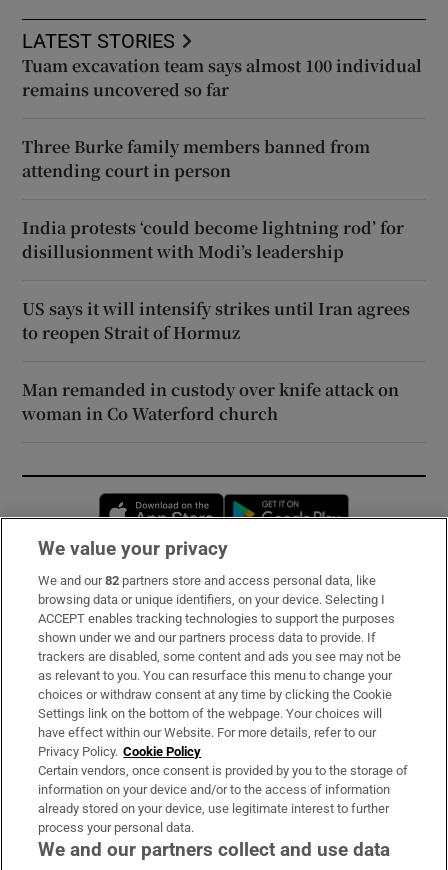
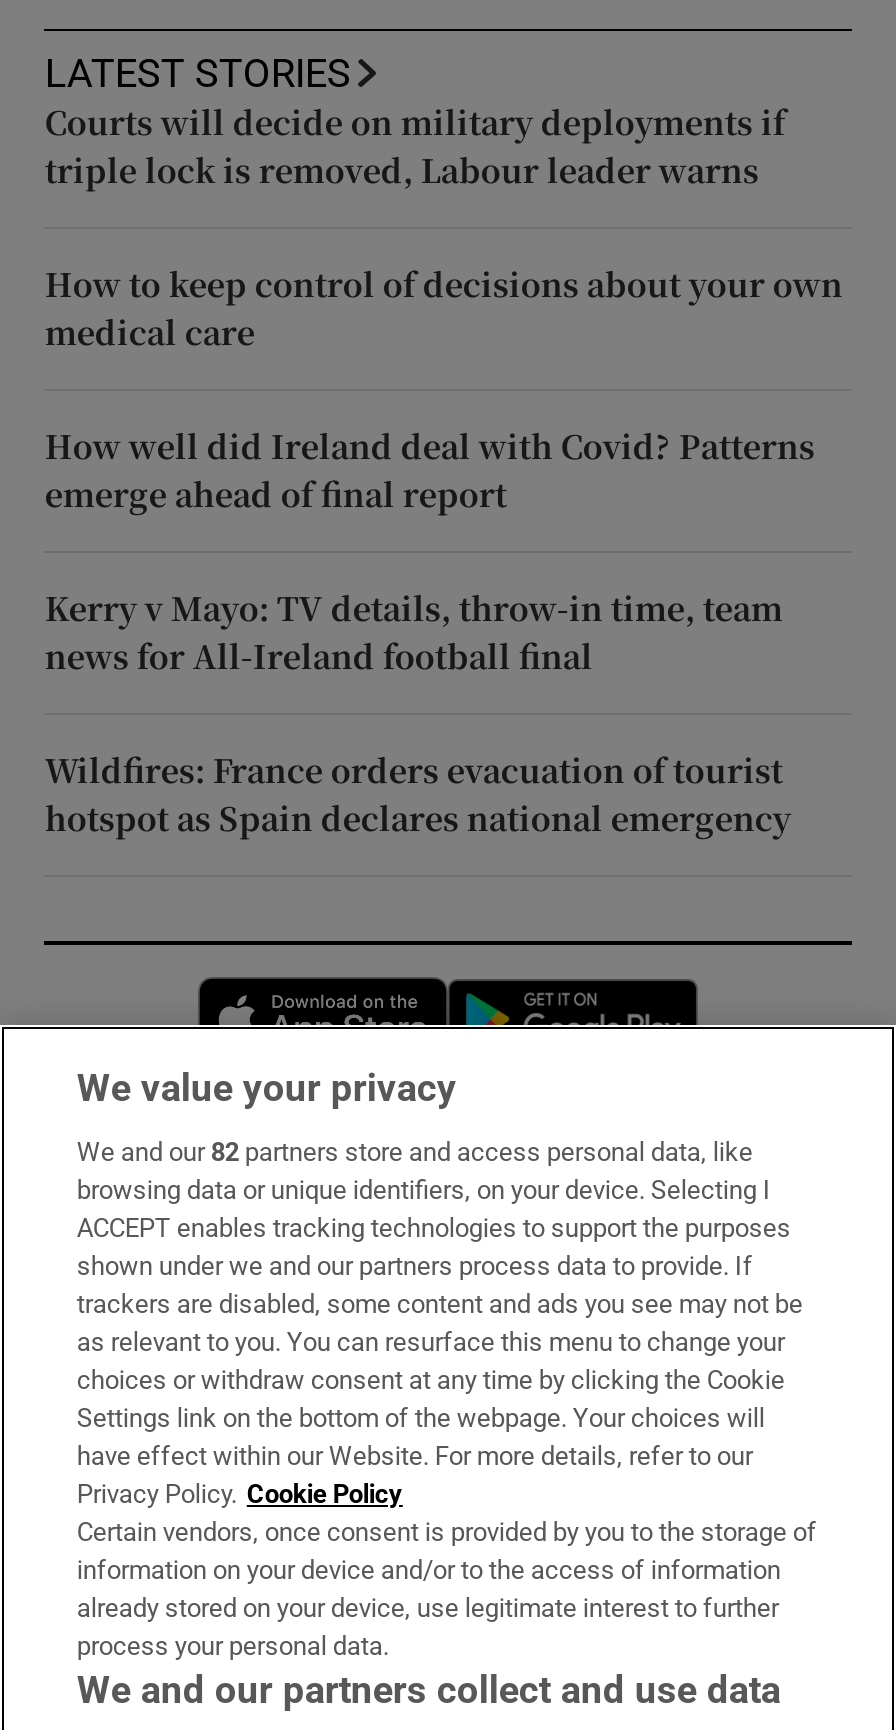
- Tuam excavation team says almost 100 individual
- remains uncovered so far
+ Courts will decide on military deployments if
+ triple lock is removed, Labour leader warns

- Three Burke family members banned from
- attending court in person
+ How to keep control of decisions about your own
+ medical care

- India protests ‘could become lightning rod’ for
- disillusionment with Modi’s leadership
+ How well did Ireland deal with Covid? Patterns
+ emerge ahead of final report

- US says it will intensify strikes until Iran agrees
- to reopen Strait of Hormuz
+ Kerry v Mayo: TV details, throw-in time, team
+ news for All-Ireland football final

- Man remanded in custody over knife attack on
- woman in Co Waterford church
+ Wildfires: France orders evacuation of tourist
+ hotspot as Spain declares national emergency
